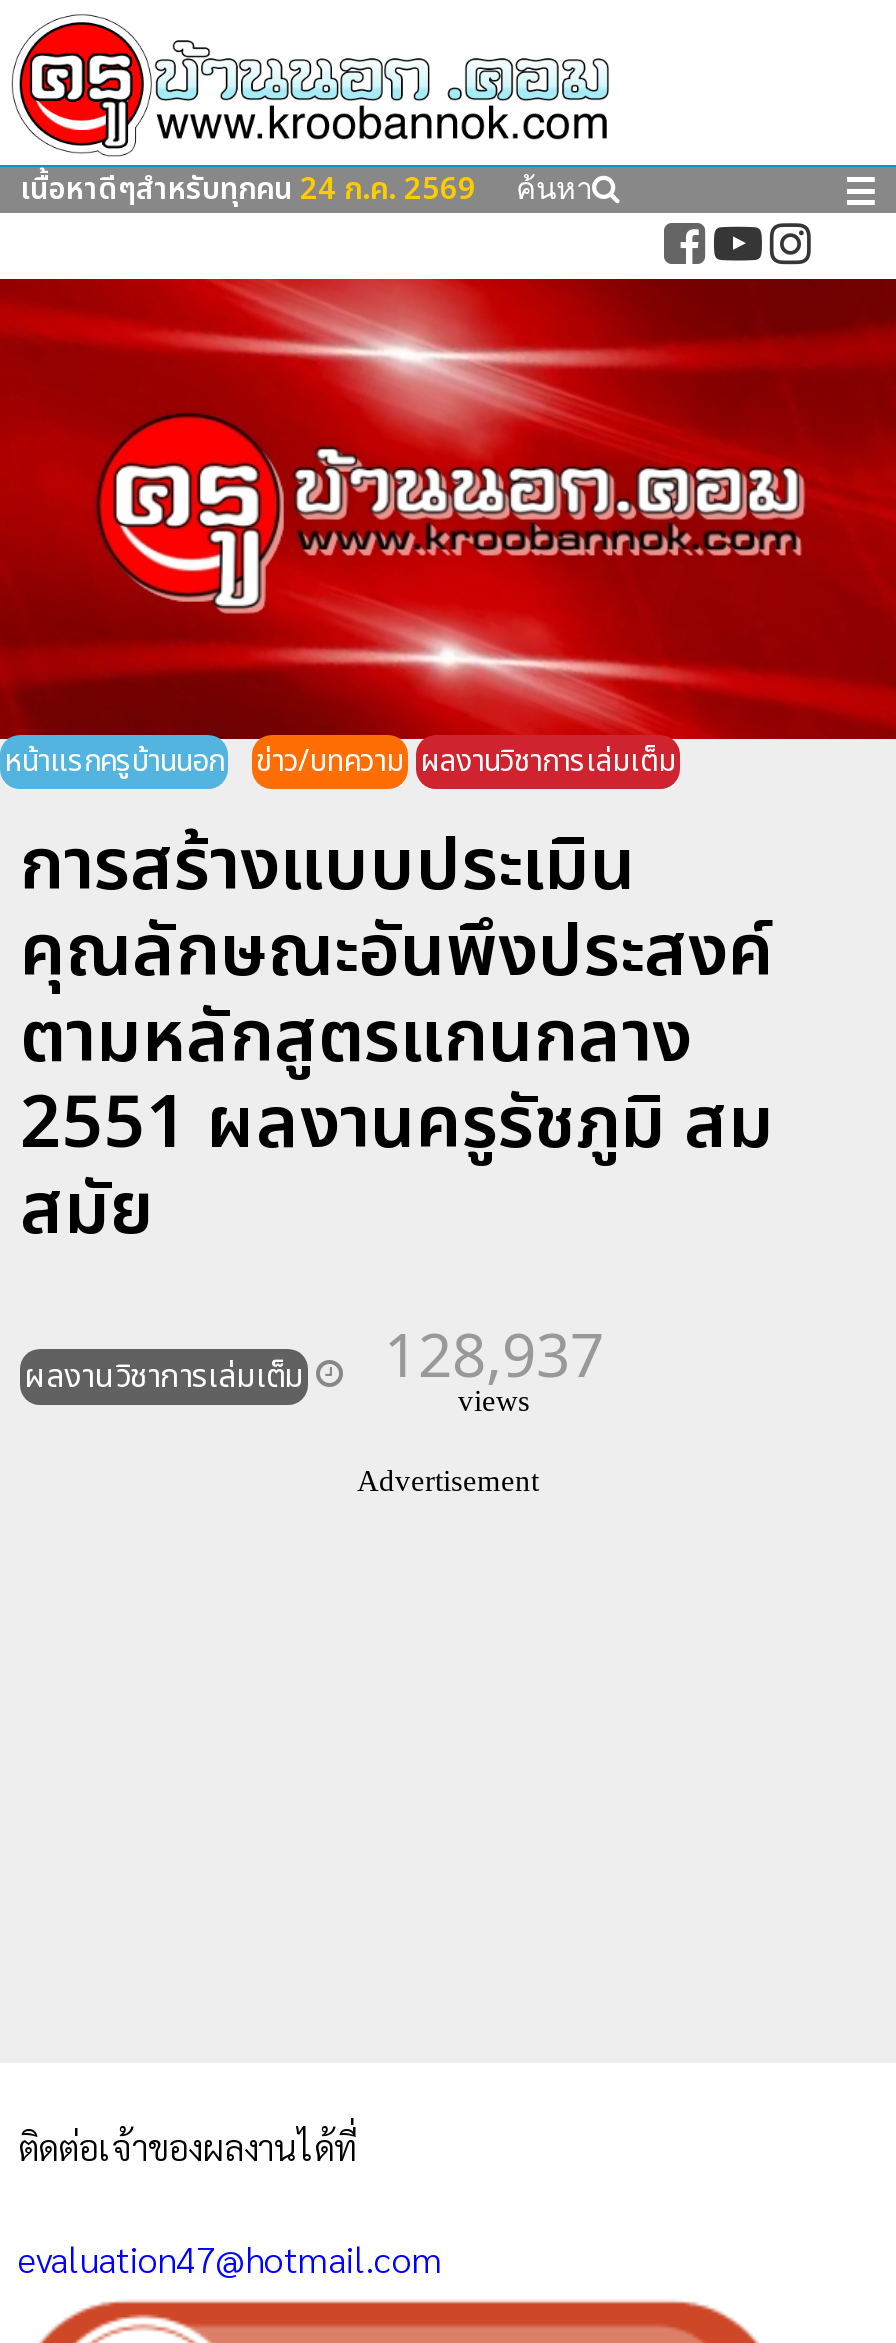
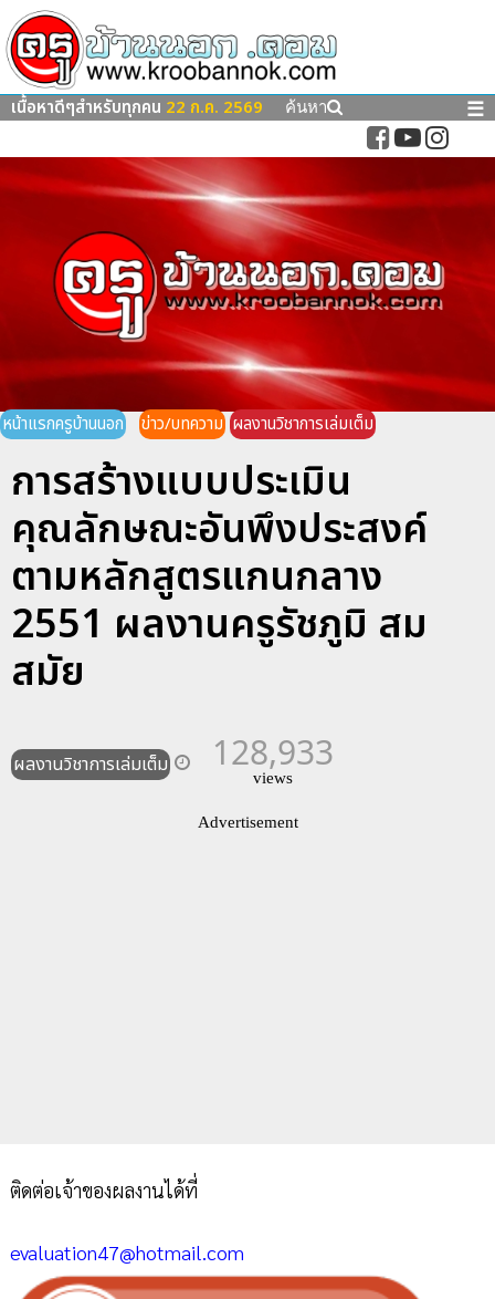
- เนื้อหาดีๆสำหรับทุกคน 24 ก.ค. 2569
+ เนื้อหาดีๆสำหรับทุกคน 22 ก.ค. 2569

- ผลงานวิชาการเล่มเต็ม 128,937
+ ผลงานวิชาการเล่มเต็ม 128,933
